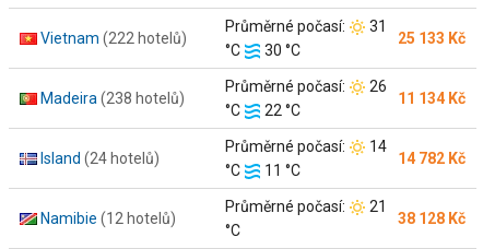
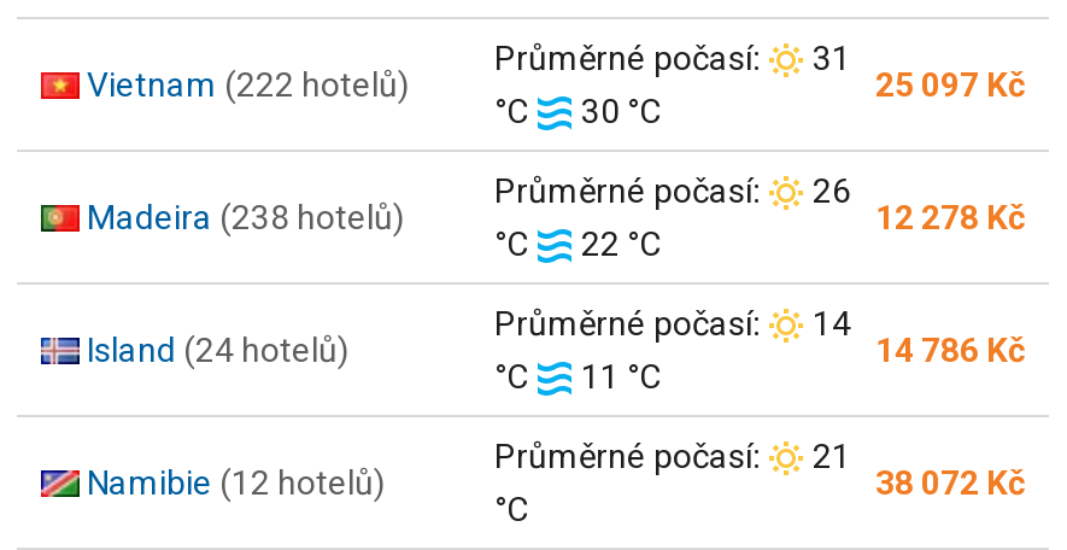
- 25 133 Kč
+ 25 097 Kč

- 11 134 Kč
+ 12 278 Kč

- 14 782 Kč
+ 14 786 Kč

- 38 128 Kč
+ 38 072 Kč
